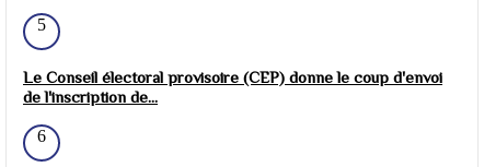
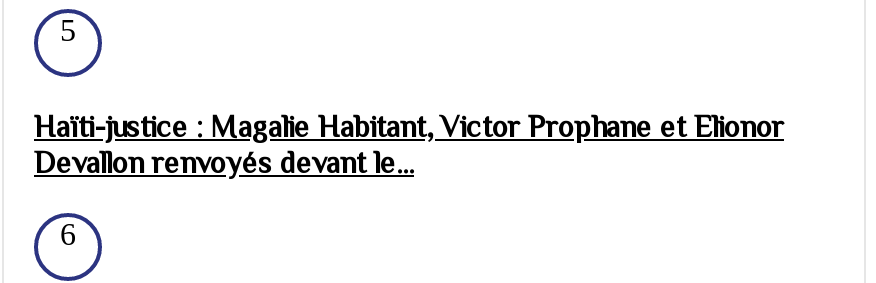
- Le Conseil électoral provisoire (CEP) donne le coup d'envoi
- de l'inscription de...
+ Haïti-justice : Magalie Habitant, Victor Prophane et Elionor
+ Devallon renvoyés devant le...
